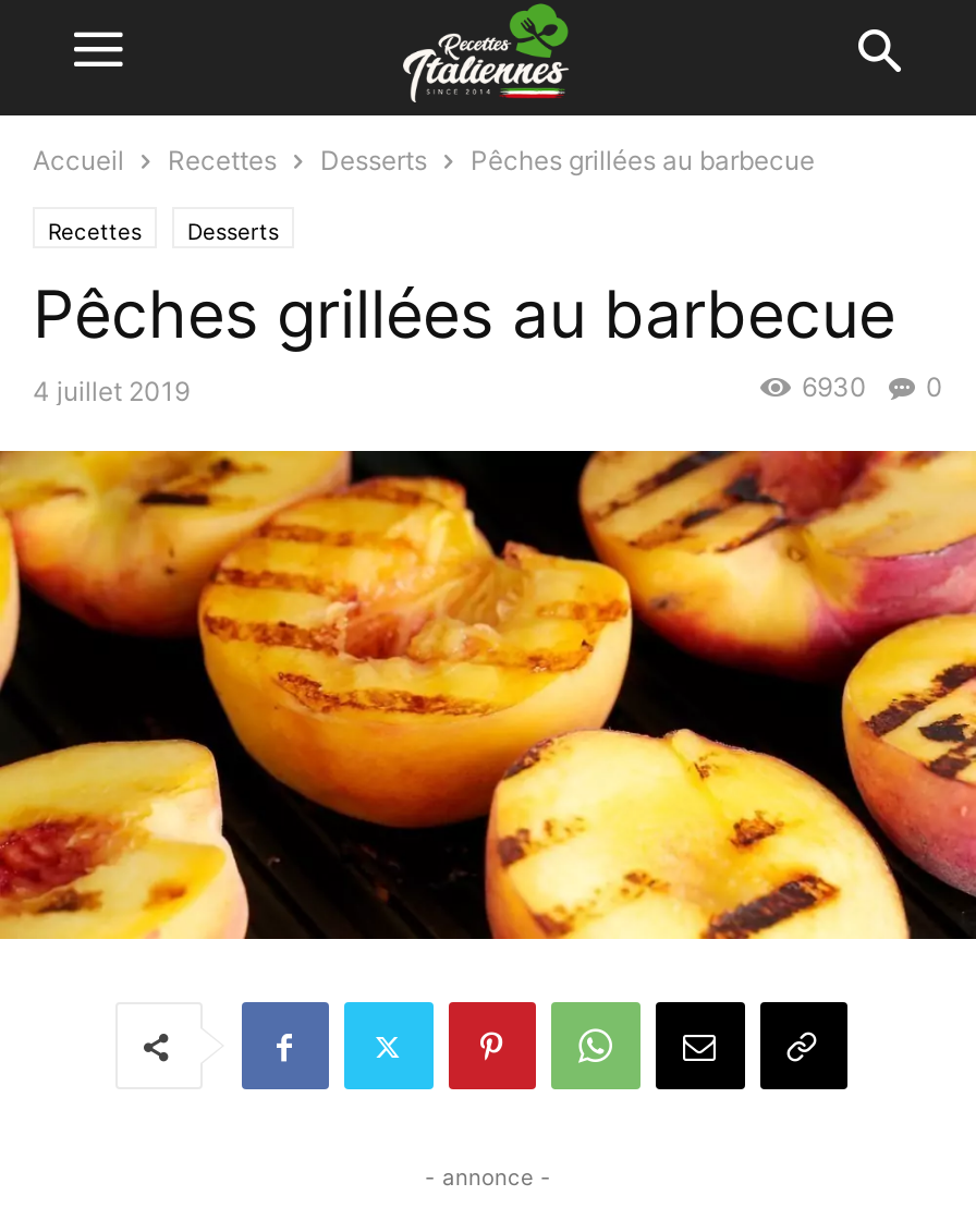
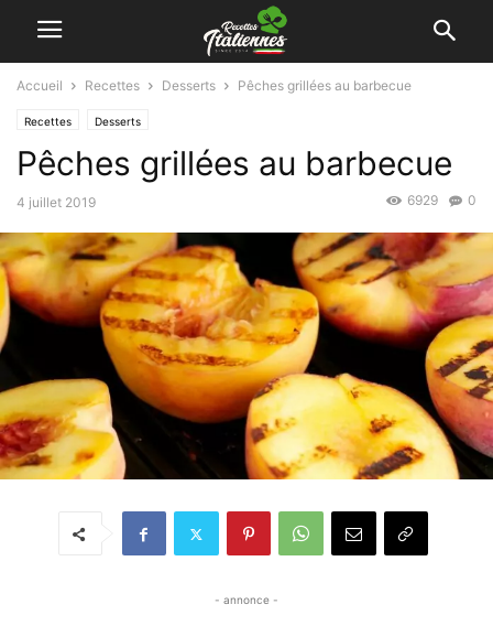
- 6930 0
+ 6929 0
